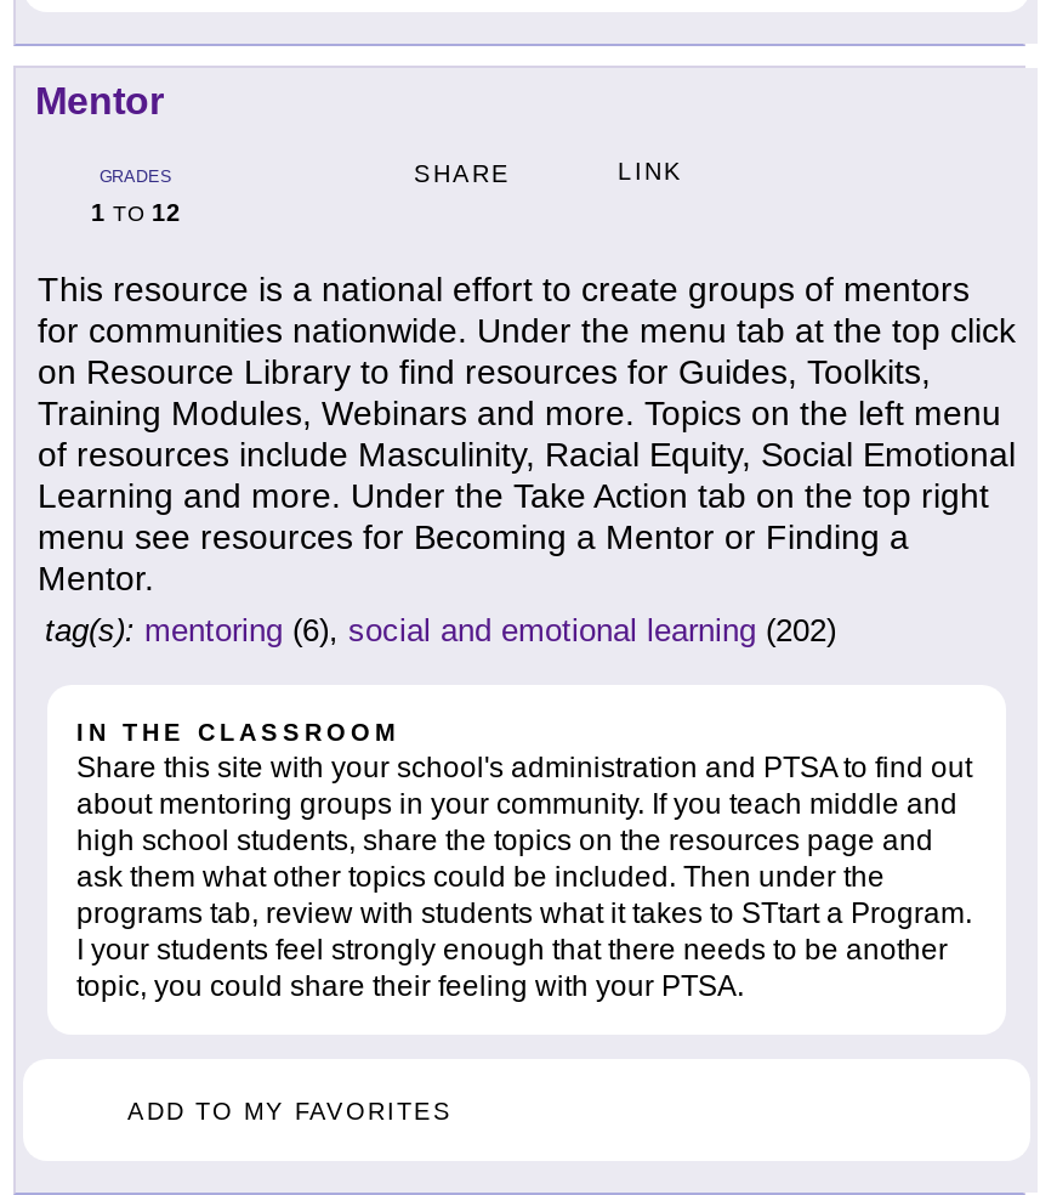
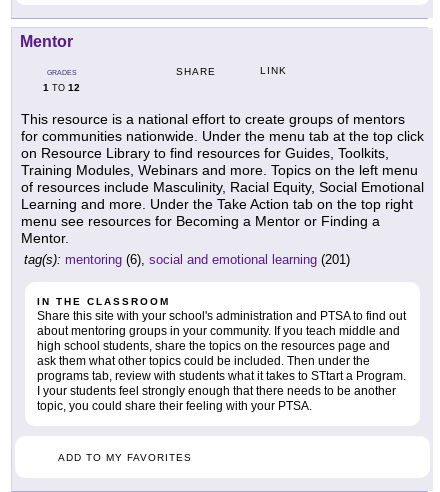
- tag(s): mentoring (6), social and emotional learning (202)
+ tag(s): mentoring (6), social and emotional learning (201)
